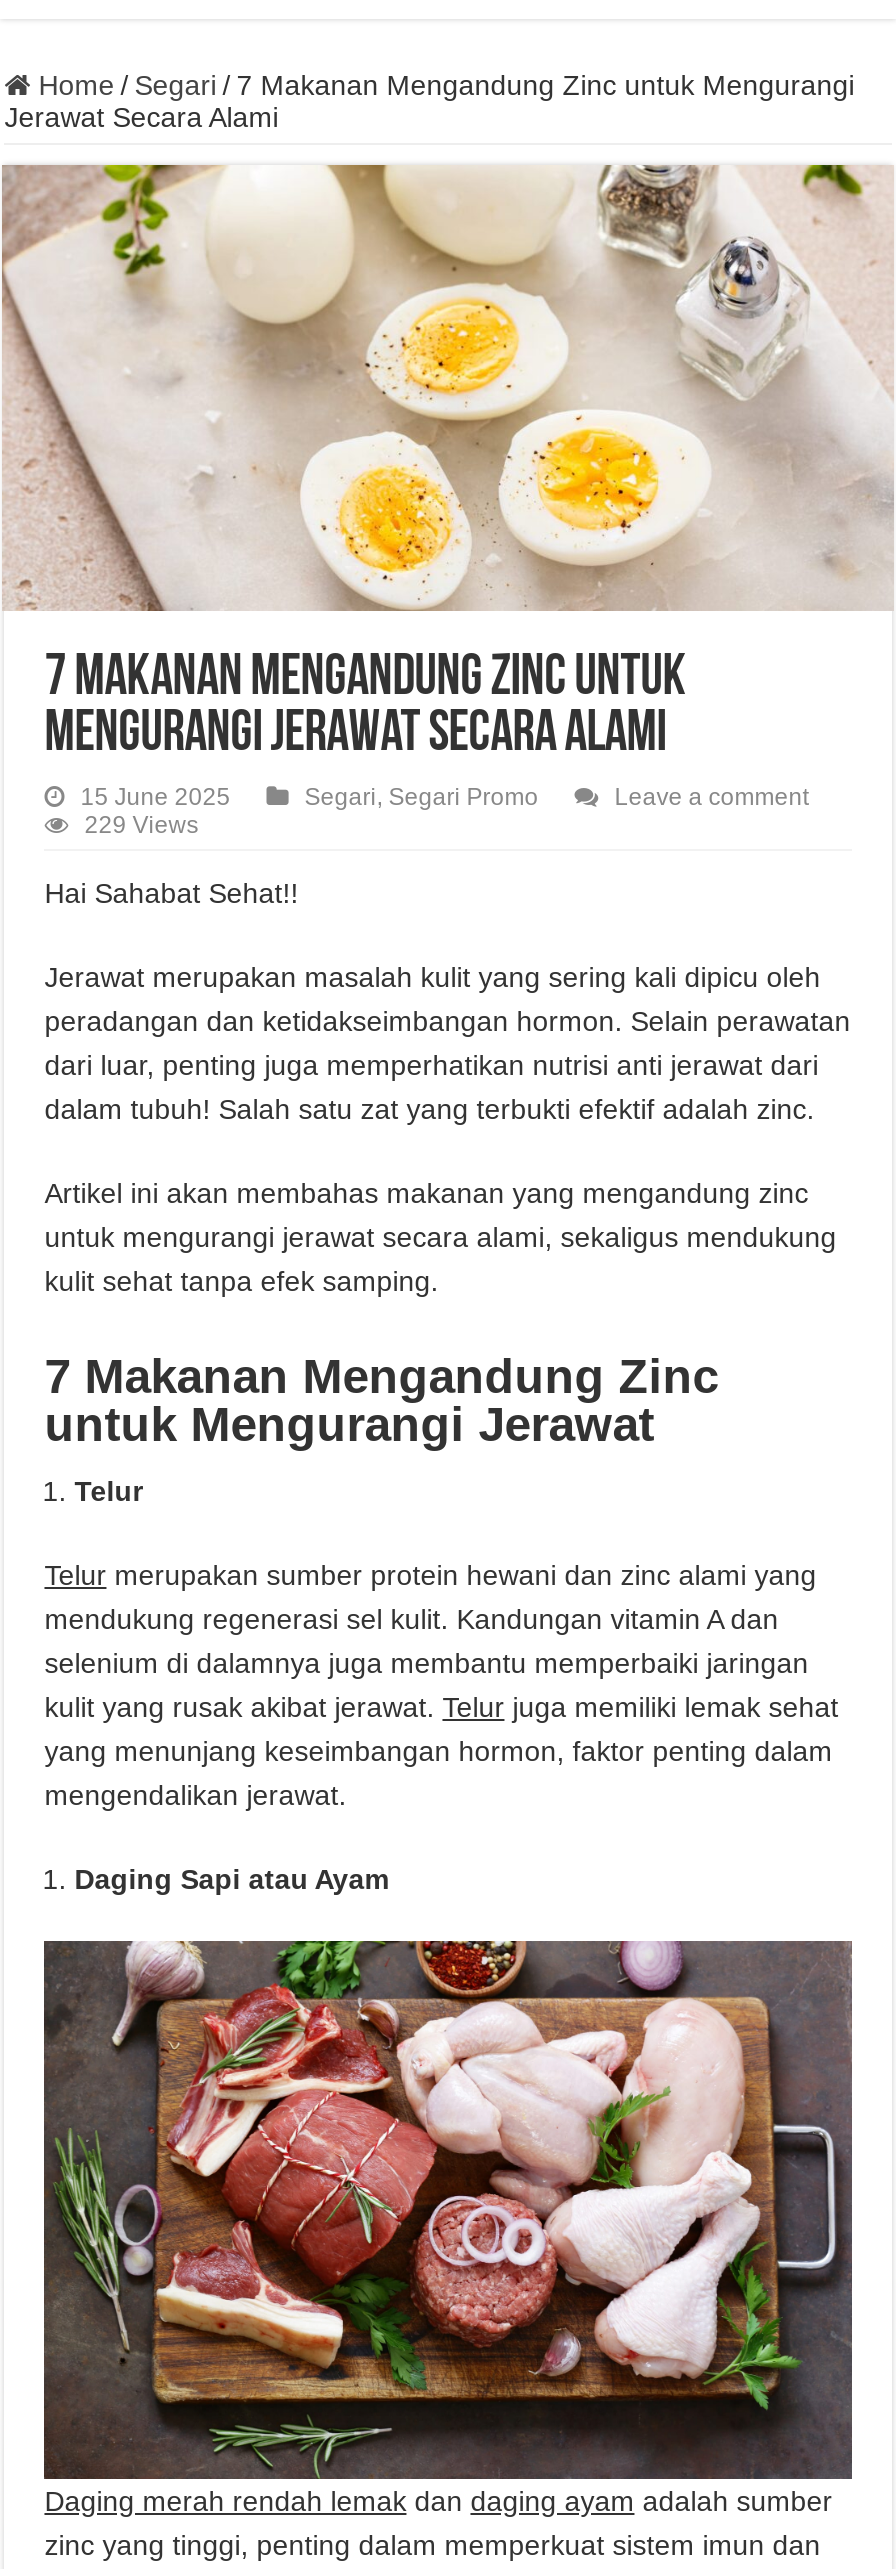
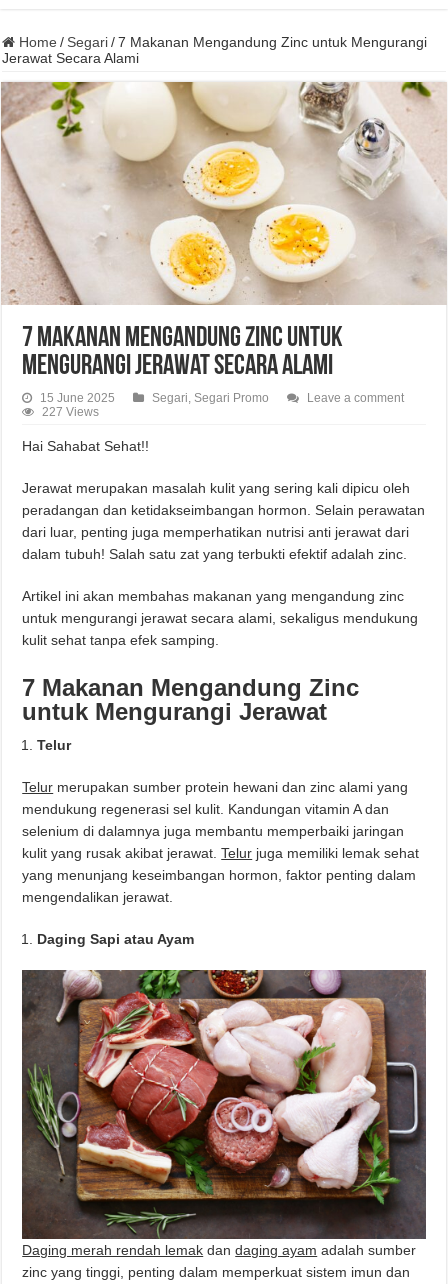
- 229 Views
+ 227 Views
